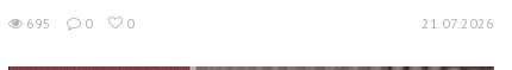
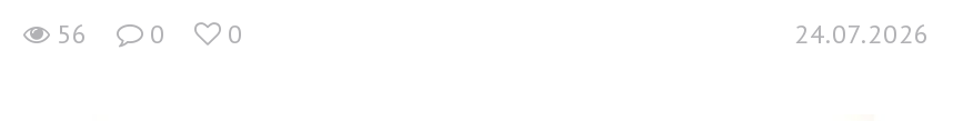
- 695 0 0
+ 56 0 0

- 21.07.2026
+ 24.07.2026
